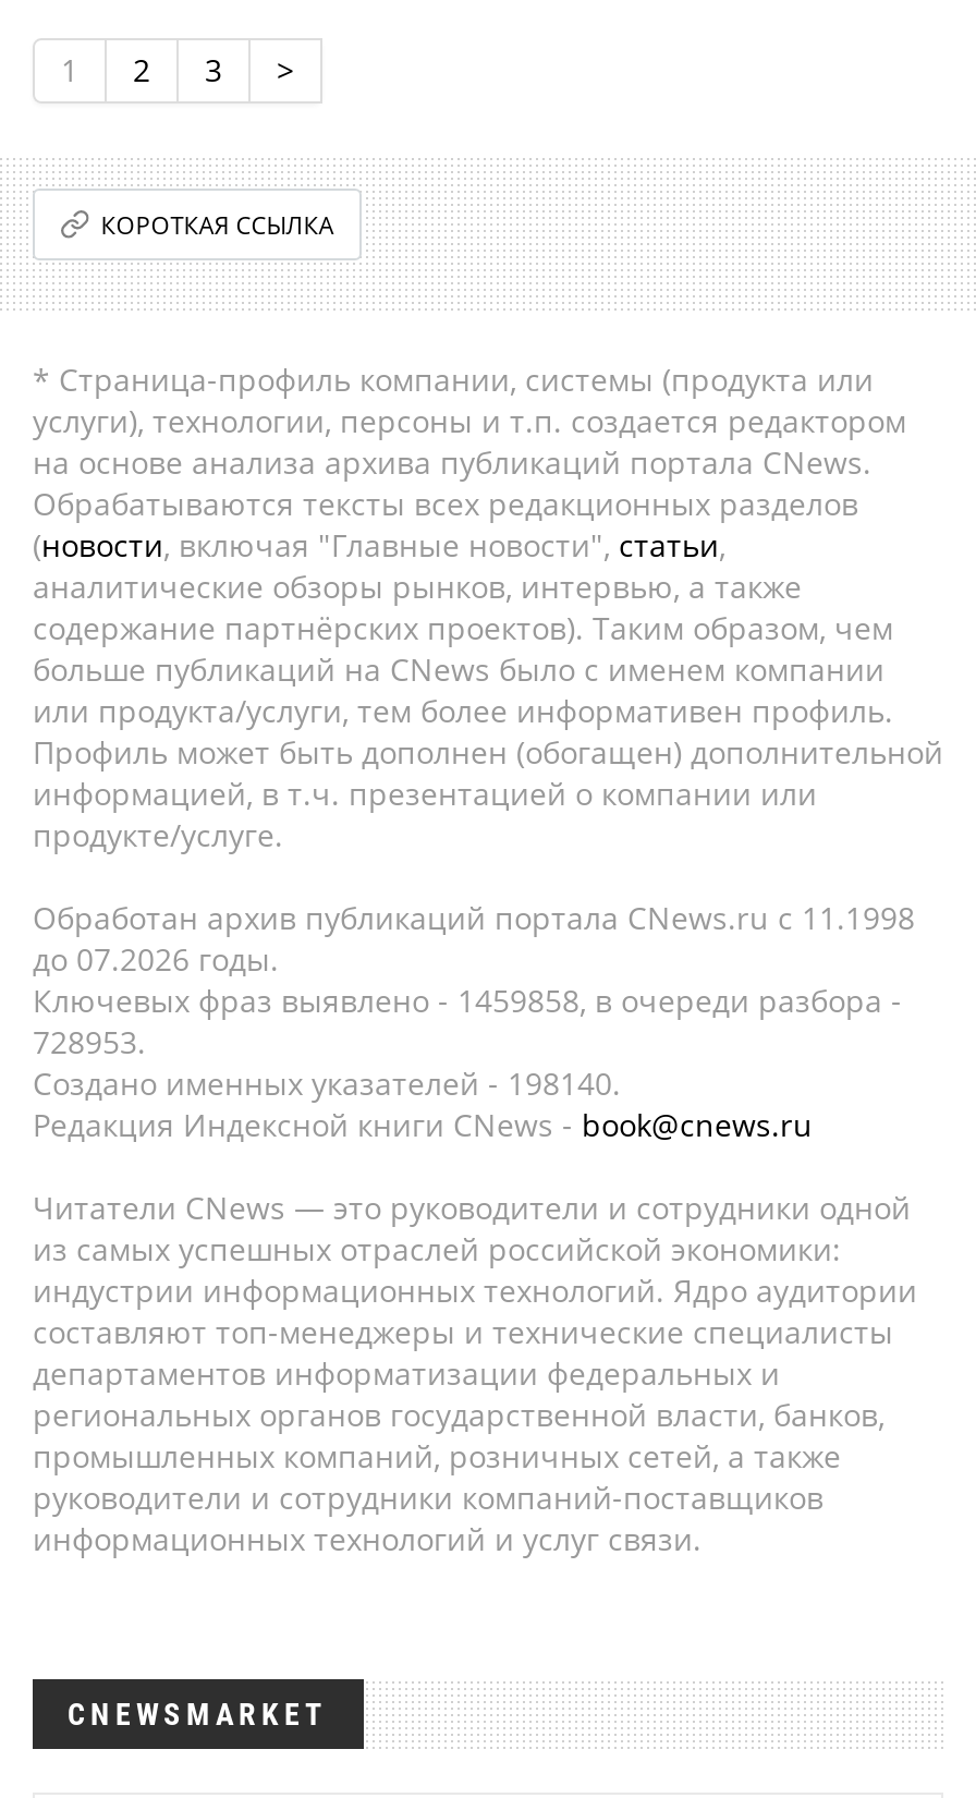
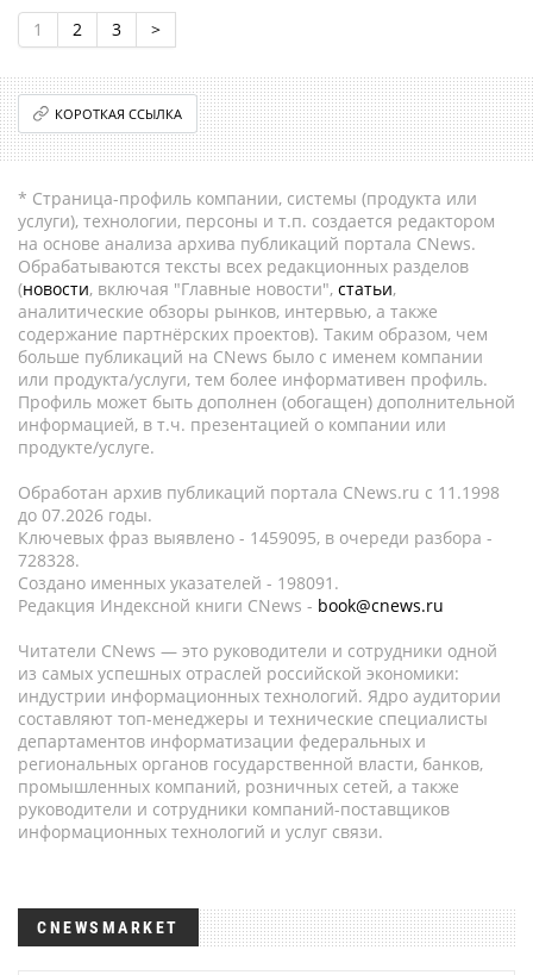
- Ключевых фраз выявлено - 1459858, в очереди разбора -
+ Ключевых фраз выявлено - 1459095, в очереди разбора -

- 728953.
+ 728328.

- Создано именных указателей - 198140.
+ Создано именных указателей - 198091.
